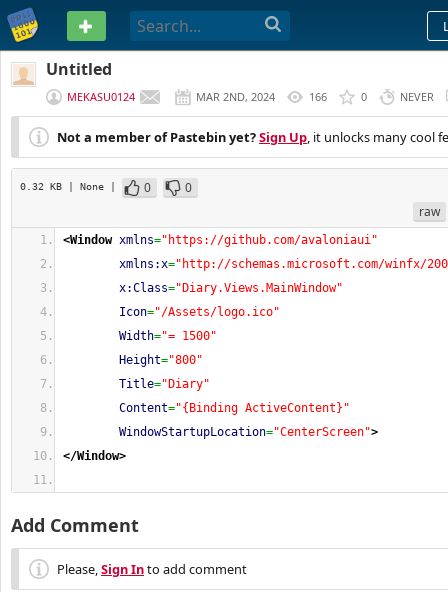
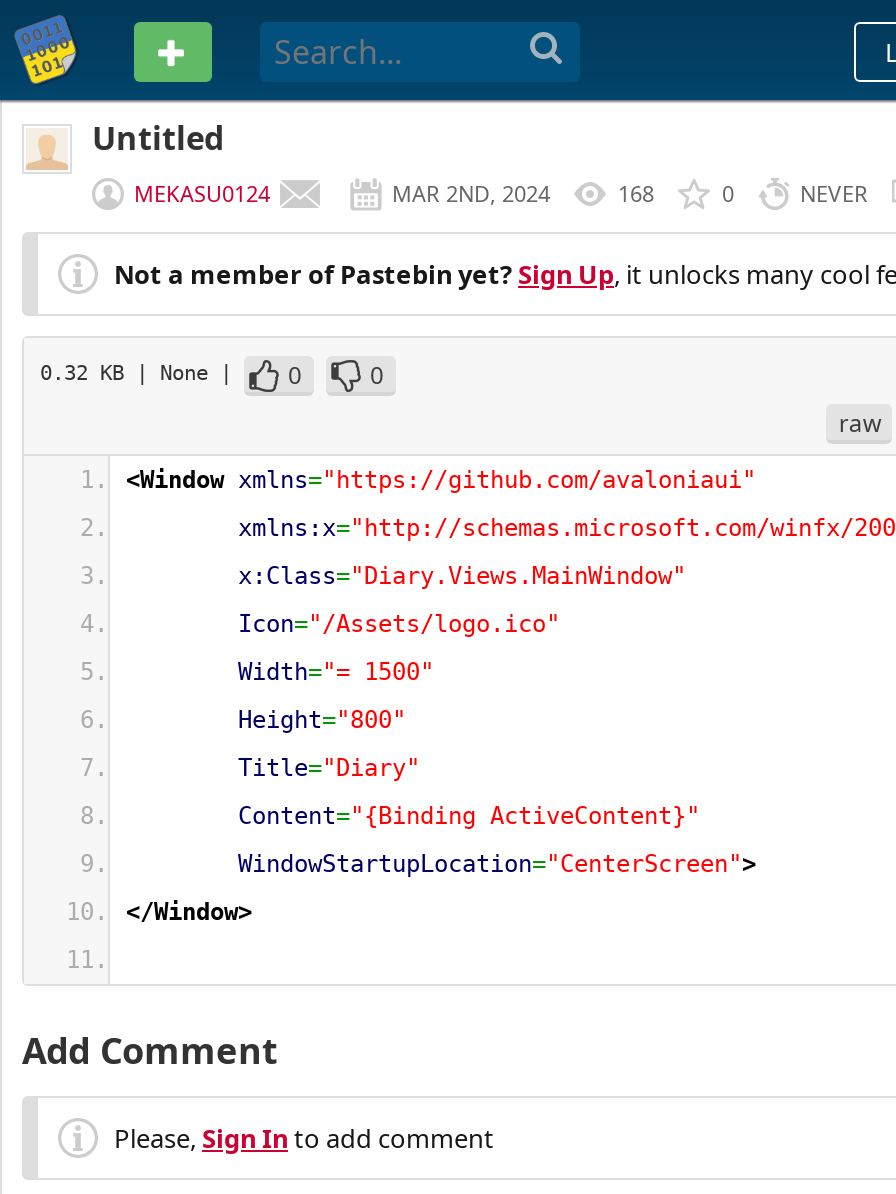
- 166
+ 168
